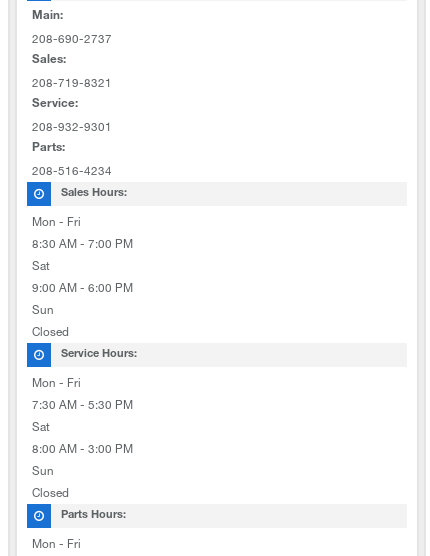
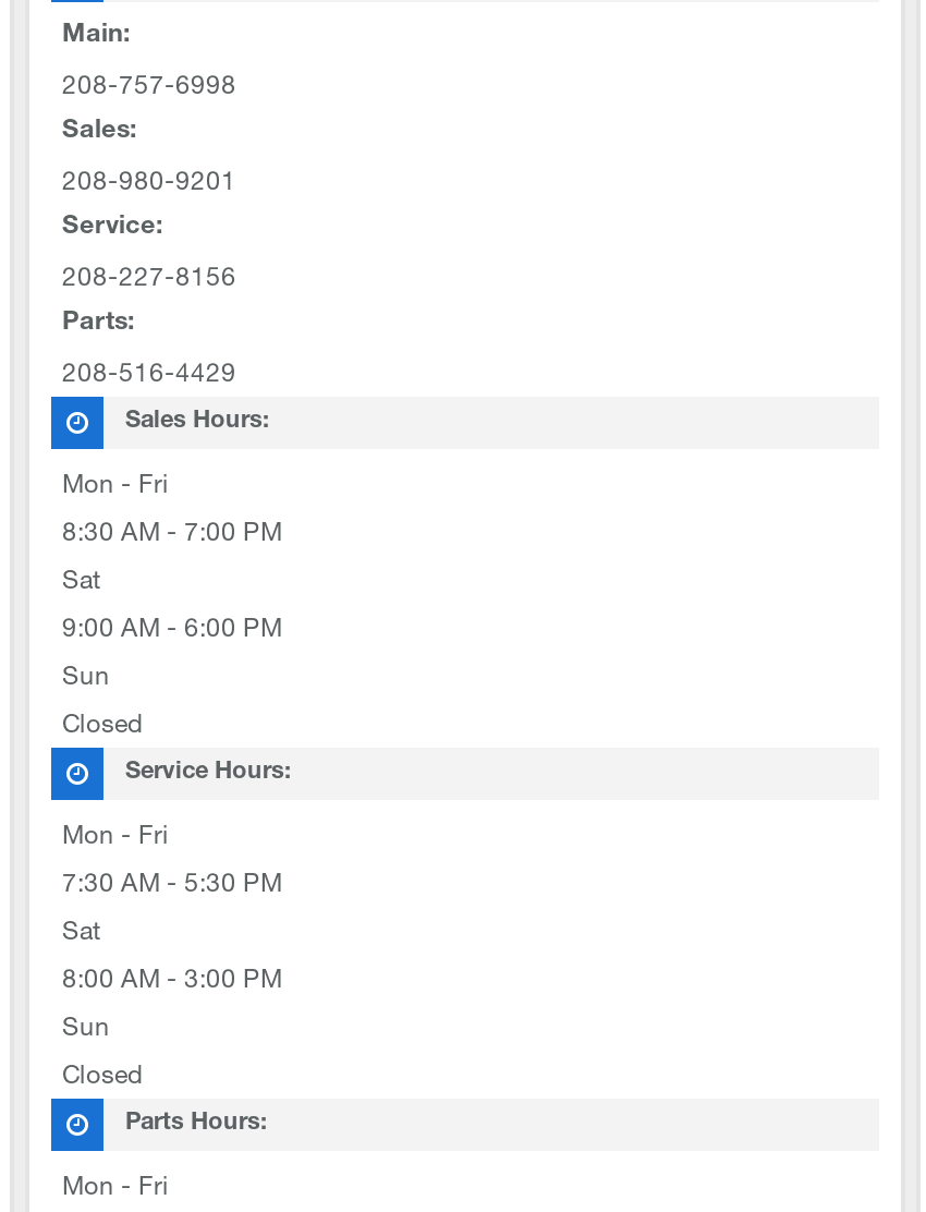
- 208-690-2737
+ 208-757-6998

- 208-719-8321
+ 208-980-9201

- 208-932-9301
+ 208-227-8156

- 208-516-4234
+ 208-516-4429
